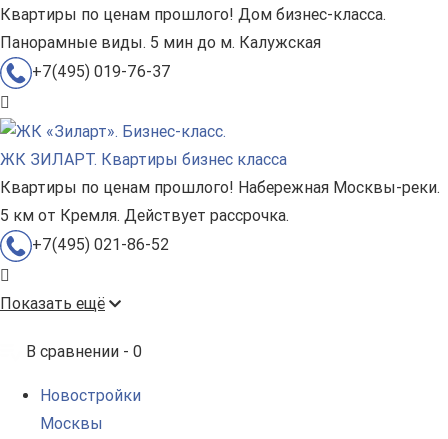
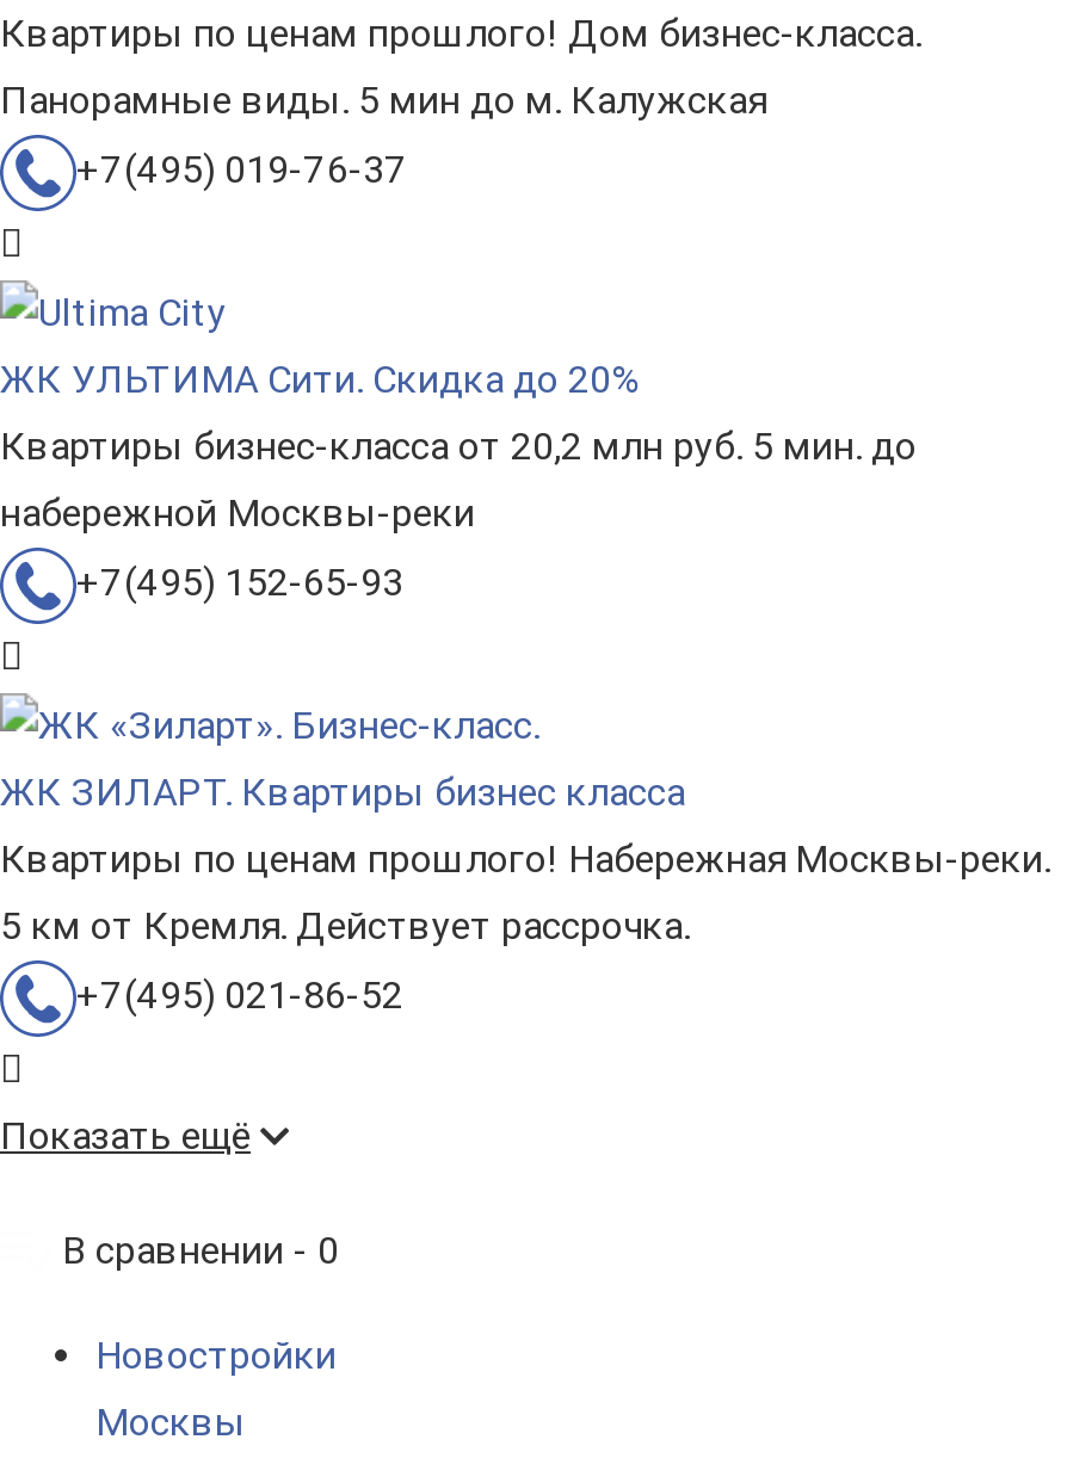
+ ЖК УЛЬТИМА Сити. Скидка до 20%
+ Квартиры бизнес-класса от 20,2 млн руб. 5 мин. до
+ набережной Москвы-реки
+ +7(495) 152-65-93
